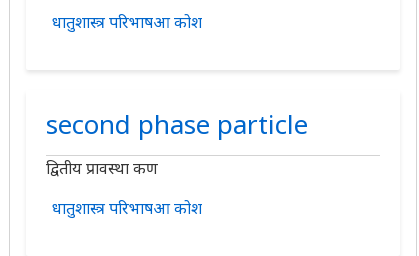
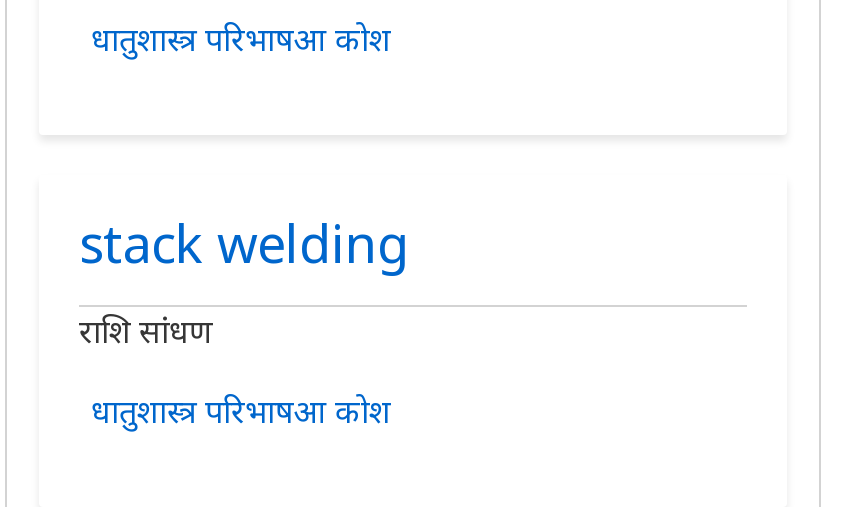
- second phase particle
- द्वितीय प्रावस्था कण
+ stack welding
+ राशि सांधण
